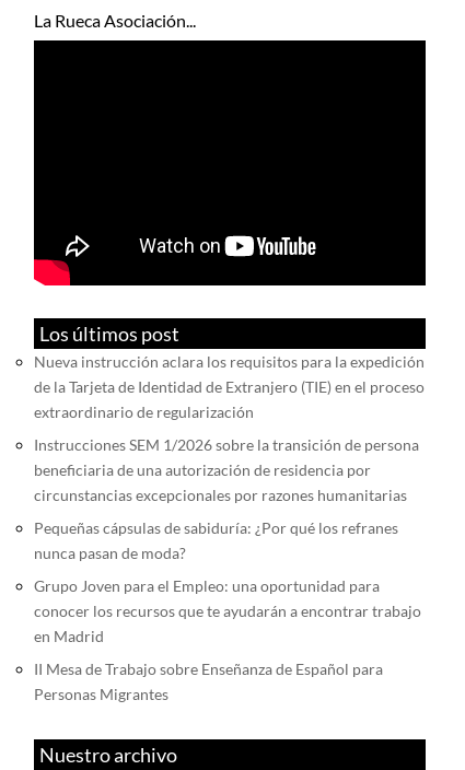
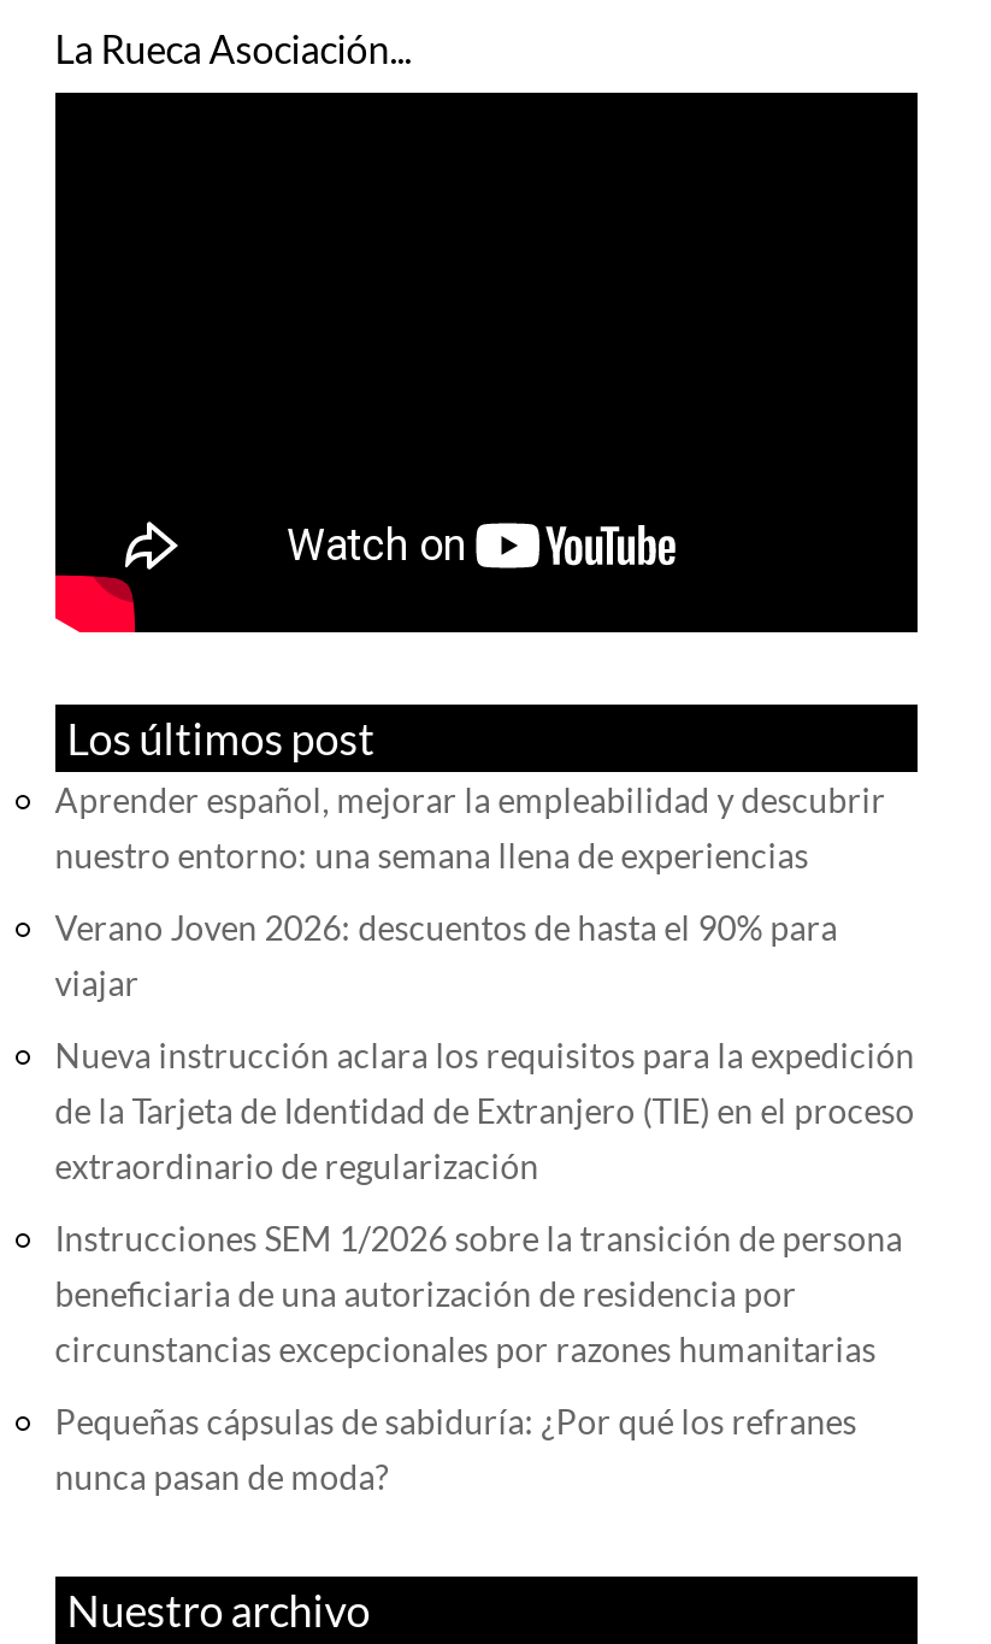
+ Aprender español, mejorar la empleabilidad y descubrir
+ nuestro entorno: una semana llena de experiencias
+ Verano Joven 2026: descuentos de hasta el 90% para
+ viajar

moved down: Nueva instrucción aclara los requisitos para la expedición | de la Tarjeta de Identidad de Extranjero (TIE) en el proceso | extraordinario de regularización | Instrucciones SEM 1/2026 sobre la transición de persona | beneficiaria de una autorización de residencia por | circunstancias excepcionales por razones humanitarias | Pequeñas cápsulas de sabiduría: ¿Por qué los refranes | nunca pasan de moda?

- Grupo Joven para el Empleo: una oportunidad para
- conocer los recursos que te ayudarán a encontrar trabajo
- en Madrid
- II Mesa de Trabajo sobre Enseñanza de Español para
- Personas Migrantes
